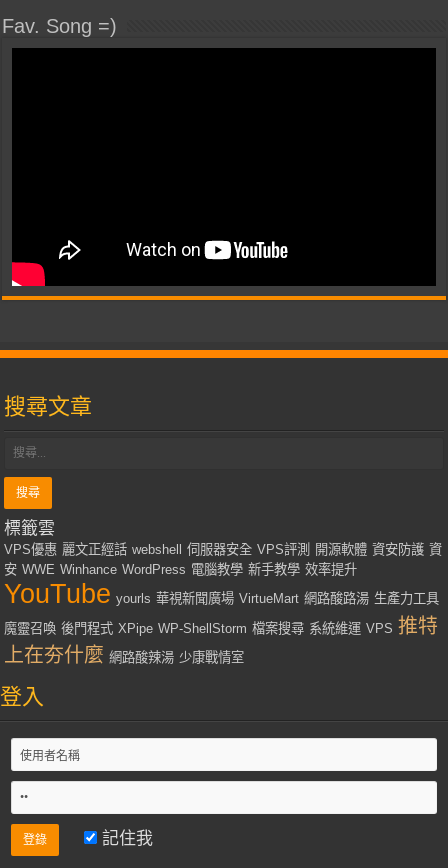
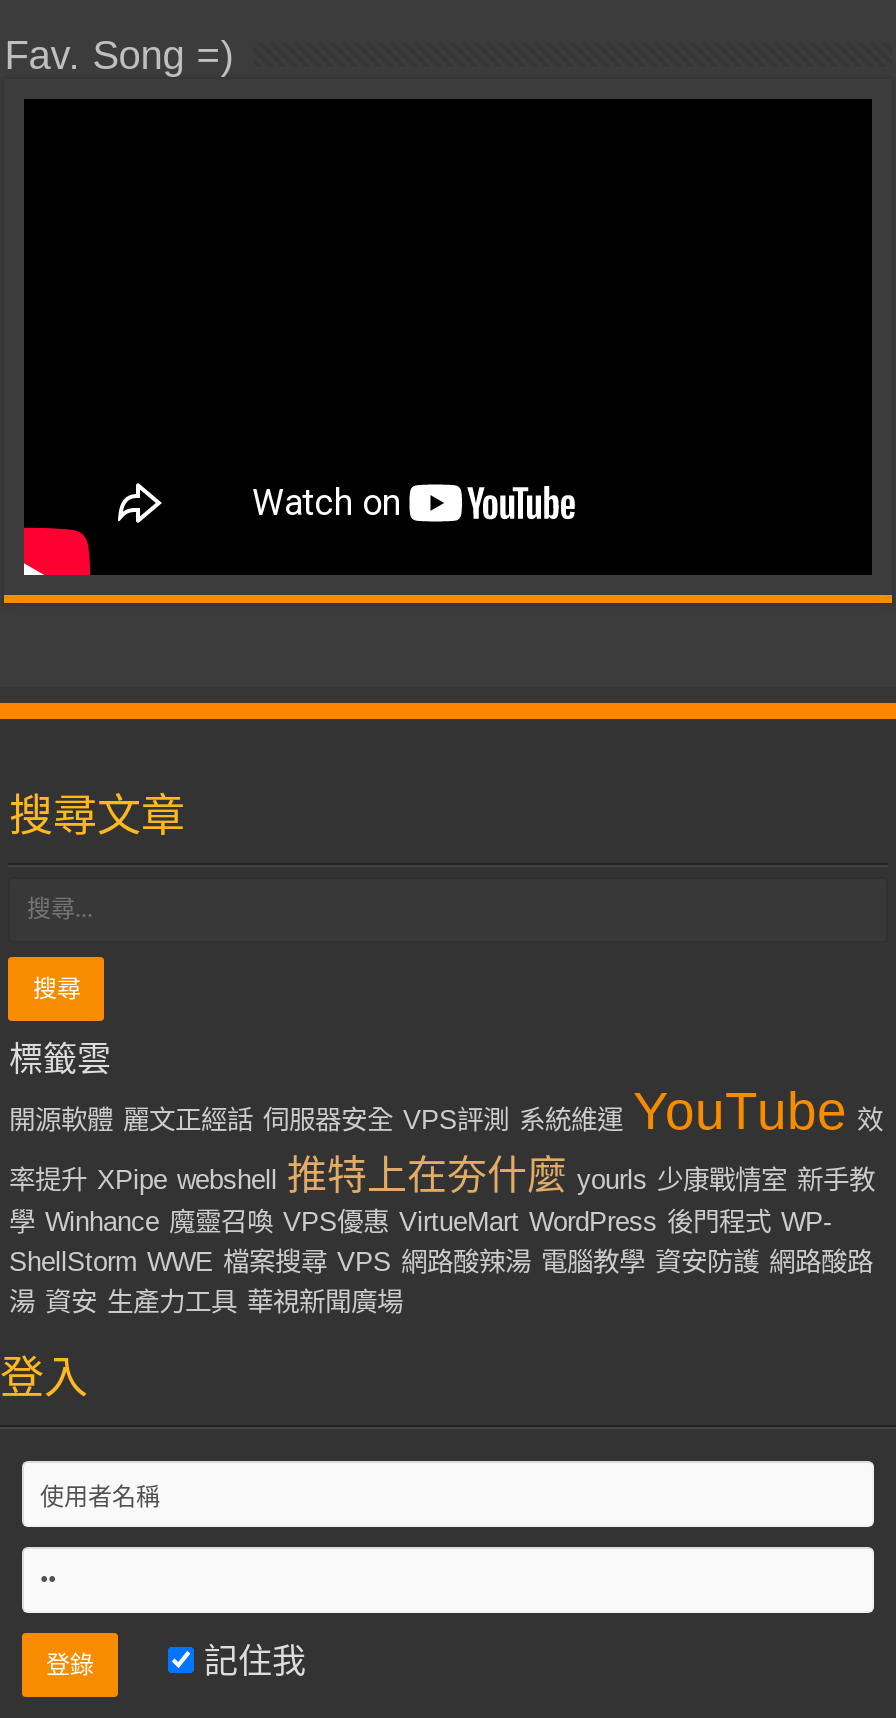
- VPS優惠 麗文正經話 webshell 伺服器安全 VPS評測 開源軟體 資安防護 資
- 安 WWE Winhance WordPress 電腦教學 新手教學 效率提升
- YouTube yourls 華視新聞廣場 VirtueMart 網路酸路湯 生產力工具
- 魔靈召喚 後門程式 XPipe WP-ShellStorm 檔案搜尋 系統維運 VPS 推特
- 上在夯什麼 網路酸辣湯 少康戰情室
+ 開源軟體 麗文正經話 伺服器安全 VPS評測 系統維運 YouTube 效
+ 率提升 XPipe webshell 推特上在夯什麼 yourls 少康戰情室 新手教
+ 學 Winhance 魔靈召喚 VPS優惠 VirtueMart WordPress 後門程式 WP-
+ ShellStorm WWE 檔案搜尋 VPS 網路酸辣湯 電腦教學 資安防護 網路酸路
+ 湯 資安 生產力工具 華視新聞廣場
